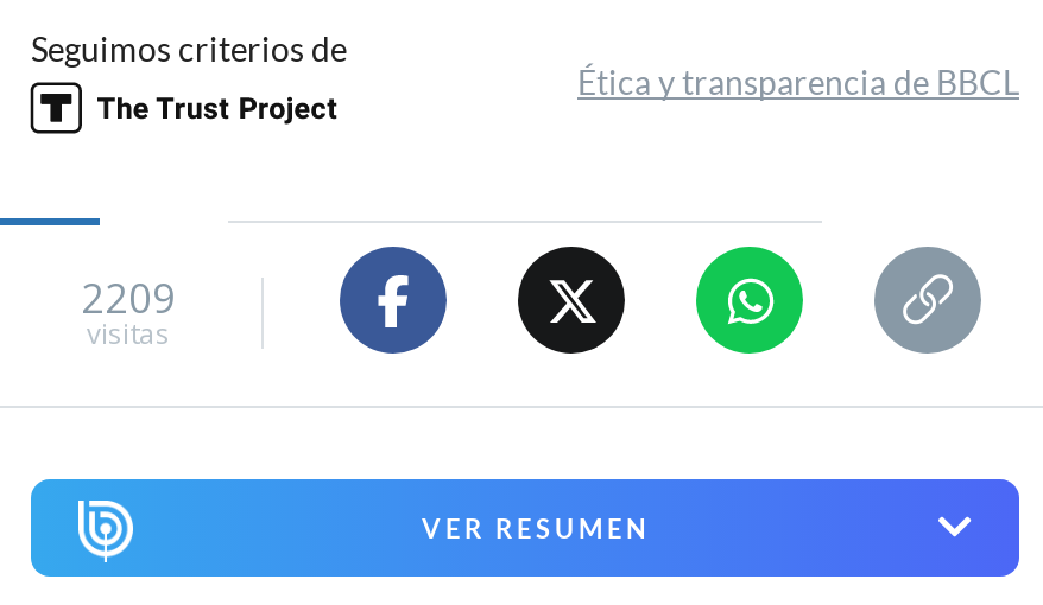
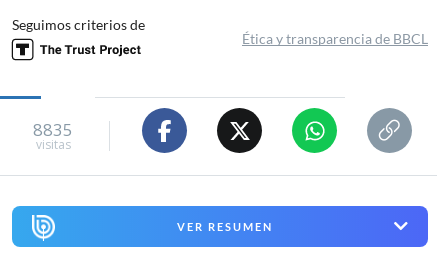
- 2209
+ 8835
